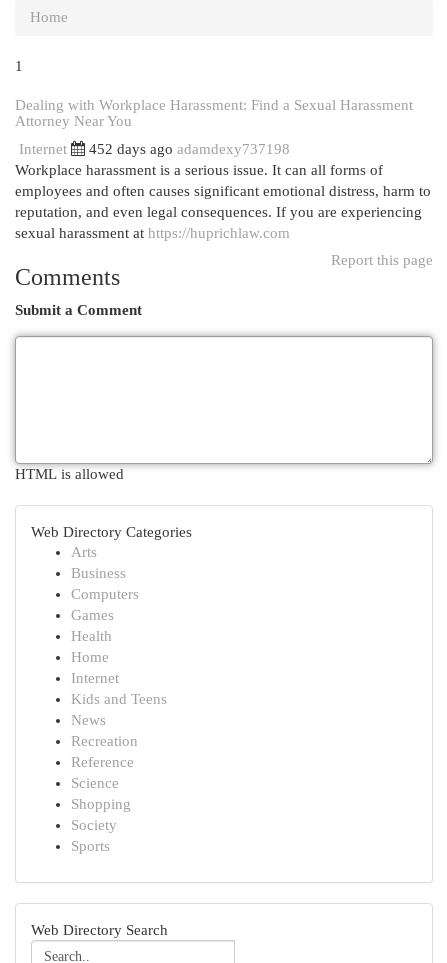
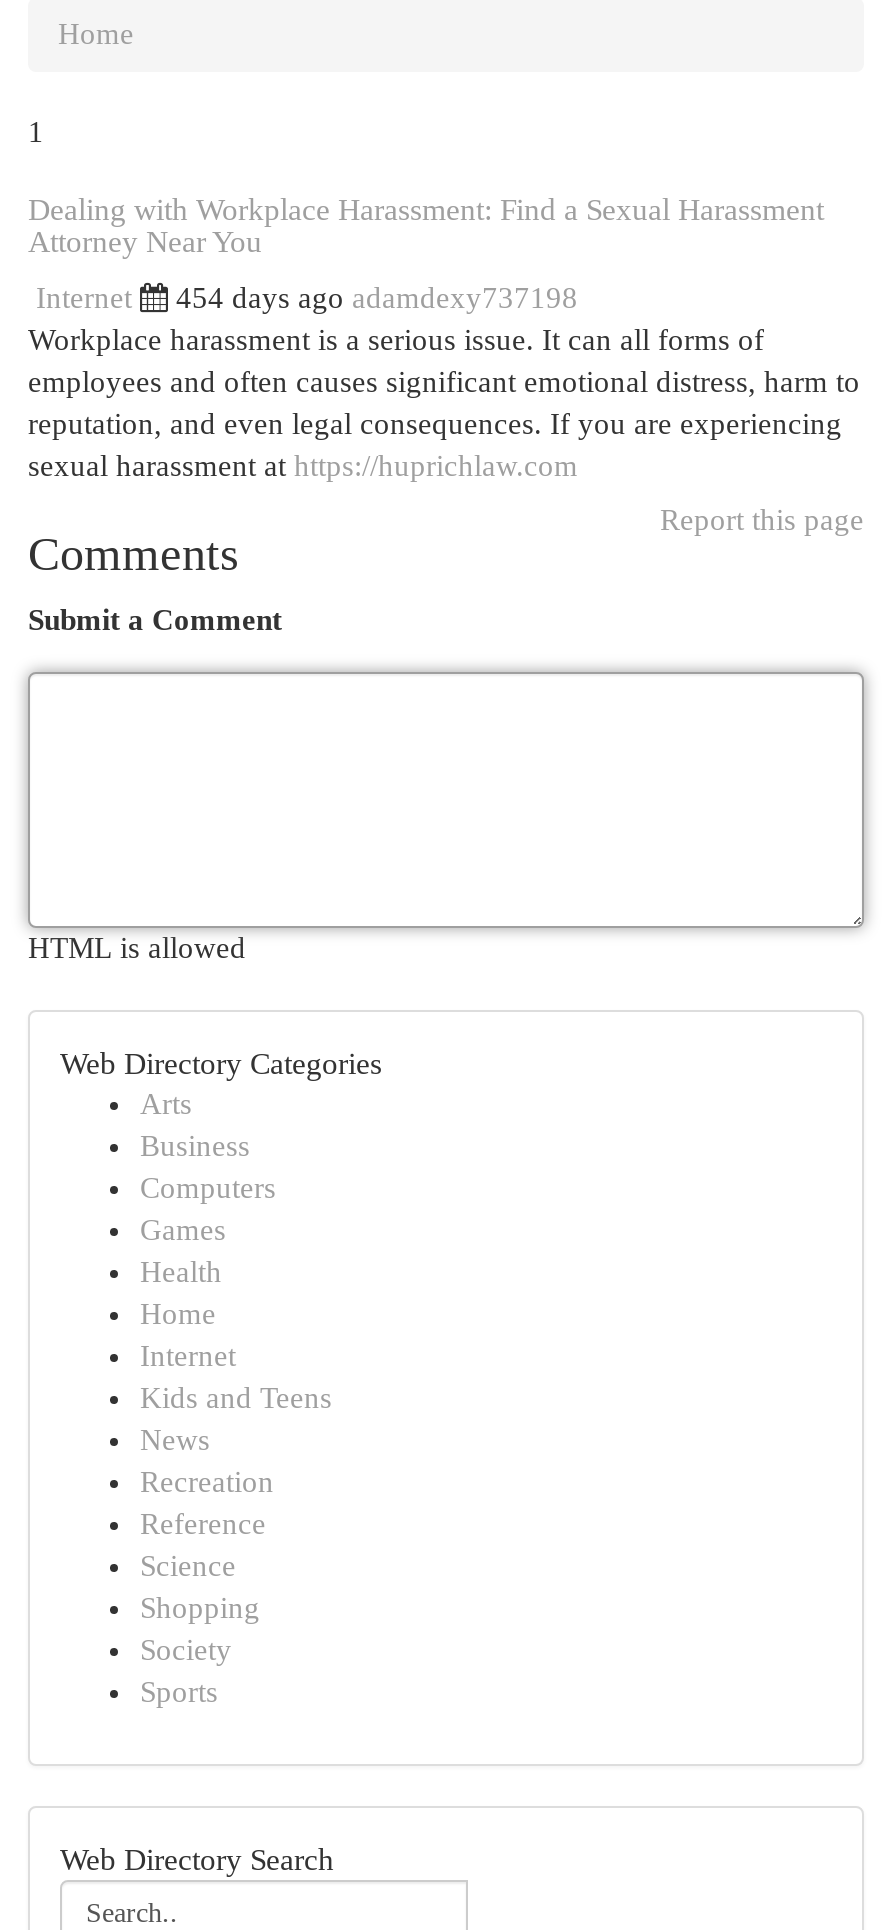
- 452 days ago adamdexy737198
+ 454 days ago adamdexy737198
